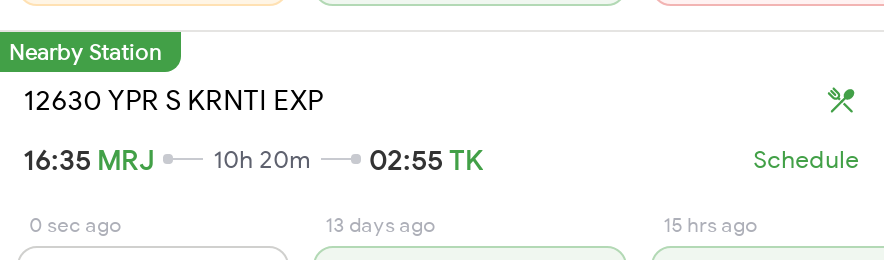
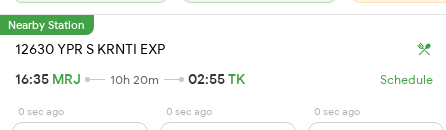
- 13 days ago
+ 0 sec ago

- 15 hrs ago
+ 0 sec ago
